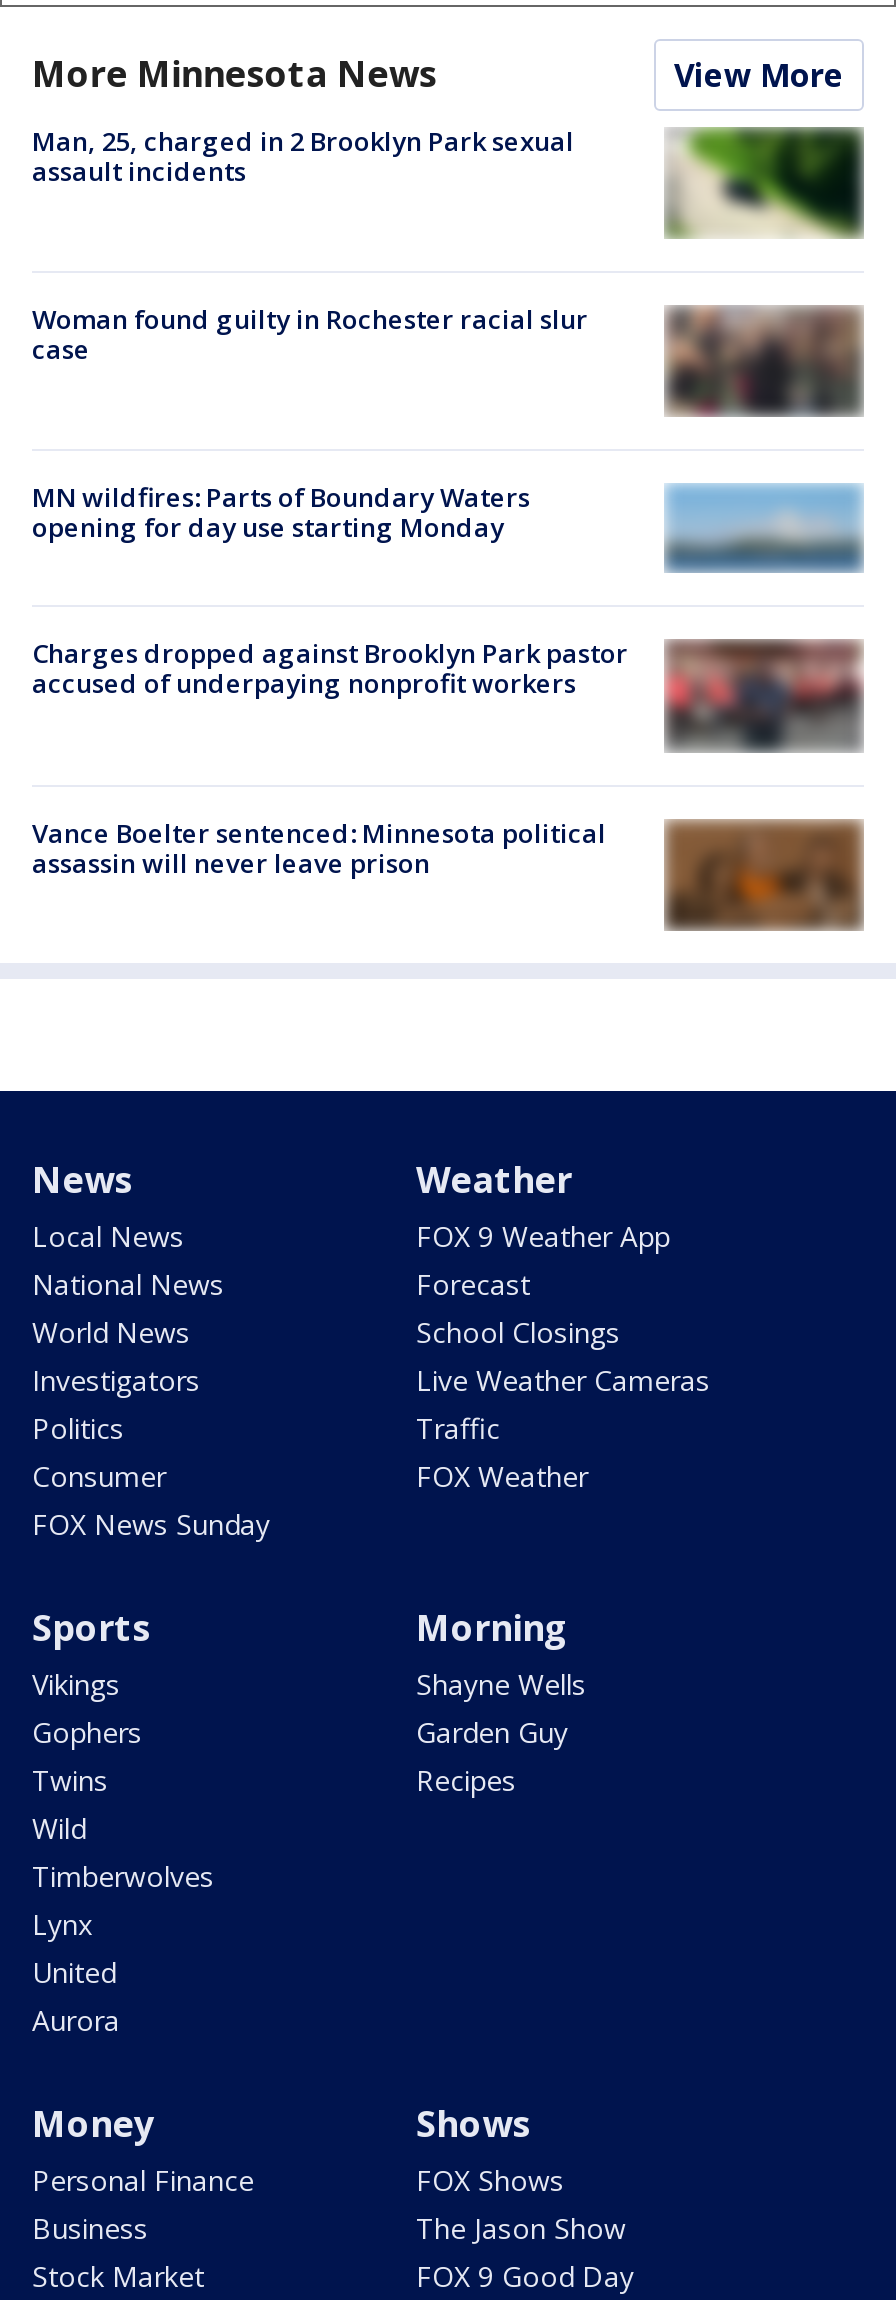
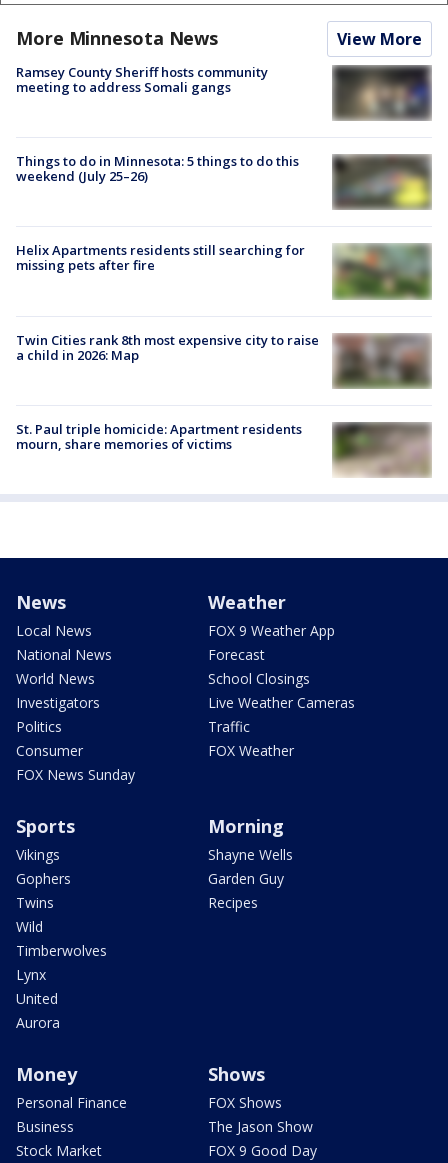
- Man, 25, charged in 2 Brooklyn Park sexual
- assault incidents
+ Ramsey County Sheriff hosts community
+ meeting to address Somali gangs

- [image]
+ [image]

- [image]
- Woman found guilty in Rochester racial slur
- case
+ [image]
+ Things to do in Minnesota: 5 things to do this
+ weekend (July 25–26)

- MN wildfires: Parts of Boundary Waters
- opening for day use starting Monday
+ Helix Apartments residents still searching for
+ missing pets after fire

- [image]
+ [image]

- [image]
- Charges dropped against Brooklyn Park pastor
- accused of underpaying nonprofit workers
+ [image]
+ Twin Cities rank 8th most expensive city to raise
+ a child in 2026: Map

- [image]
- Vance Boelter sentenced: Minnesota political
- assassin will never leave prison
+ [image]
+ St. Paul triple homicide: Apartment residents
+ mourn, share memories of victims
